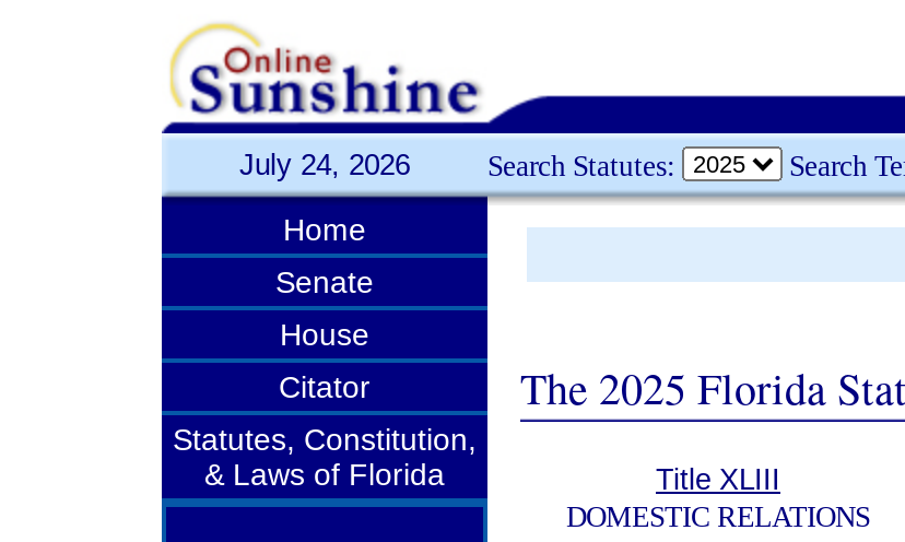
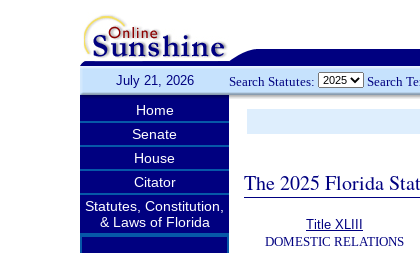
- July 24, 2026
+ July 21, 2026
